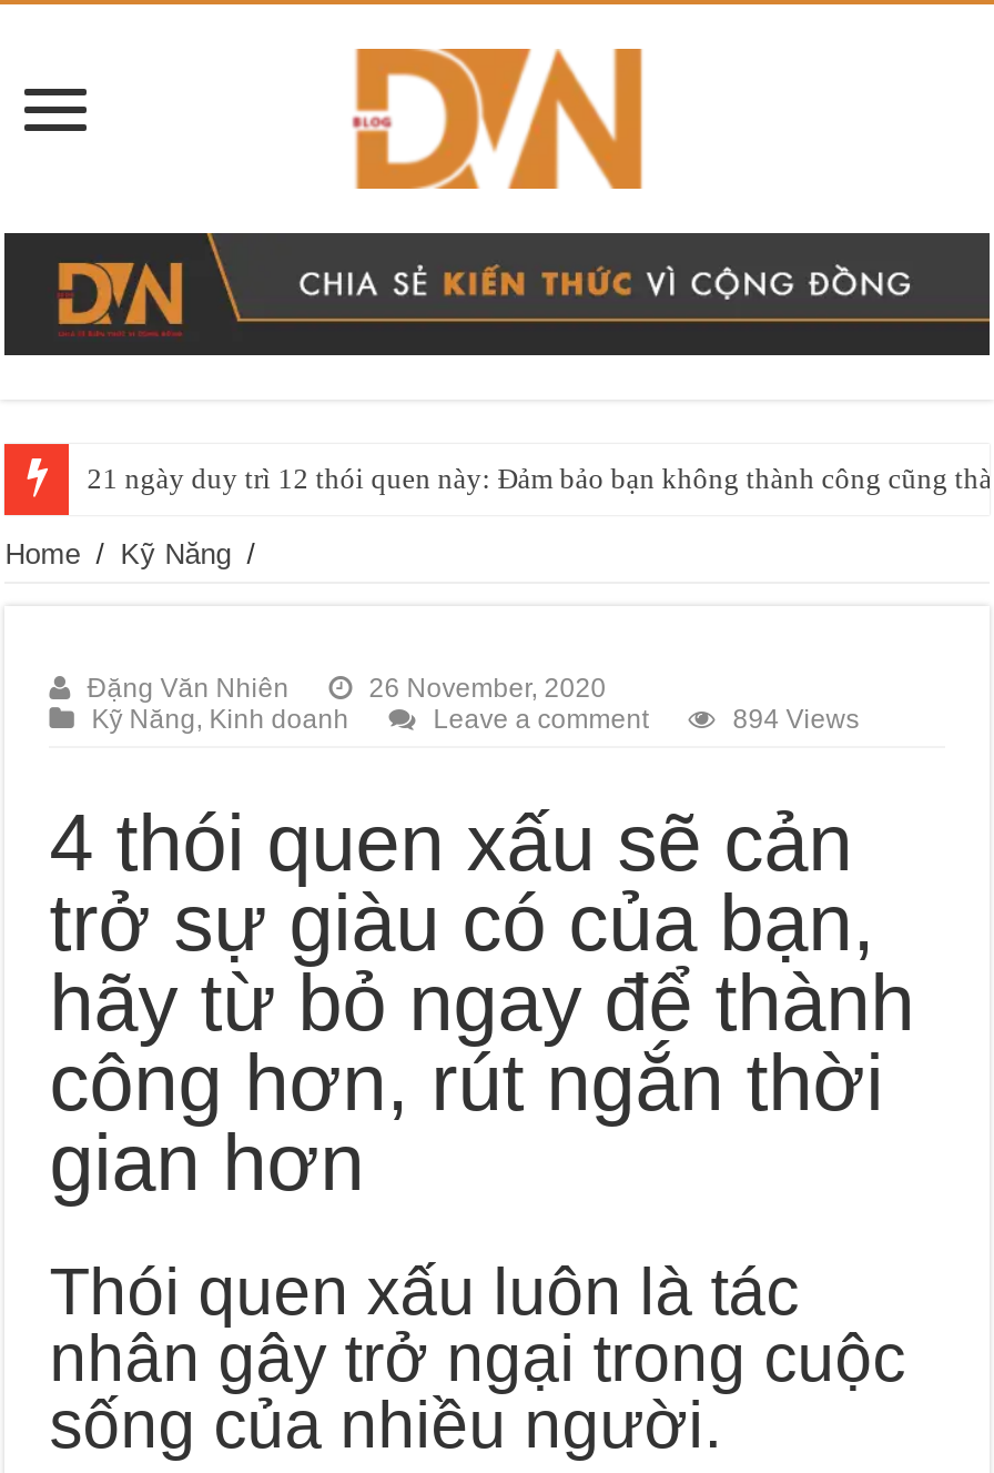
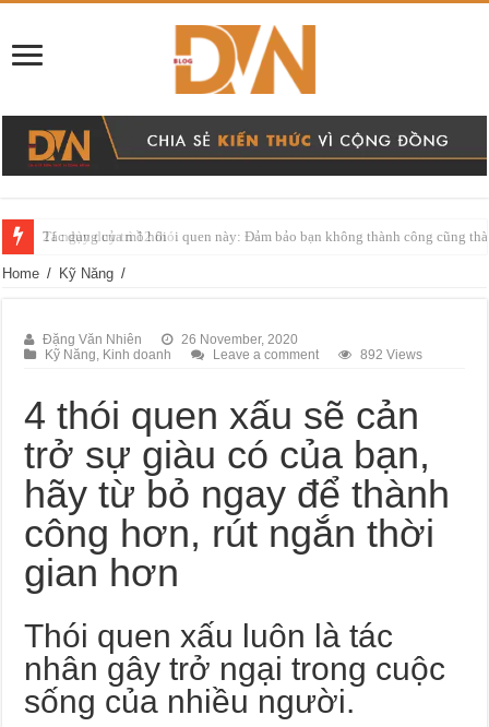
- 894 Views
+ 892 Views
